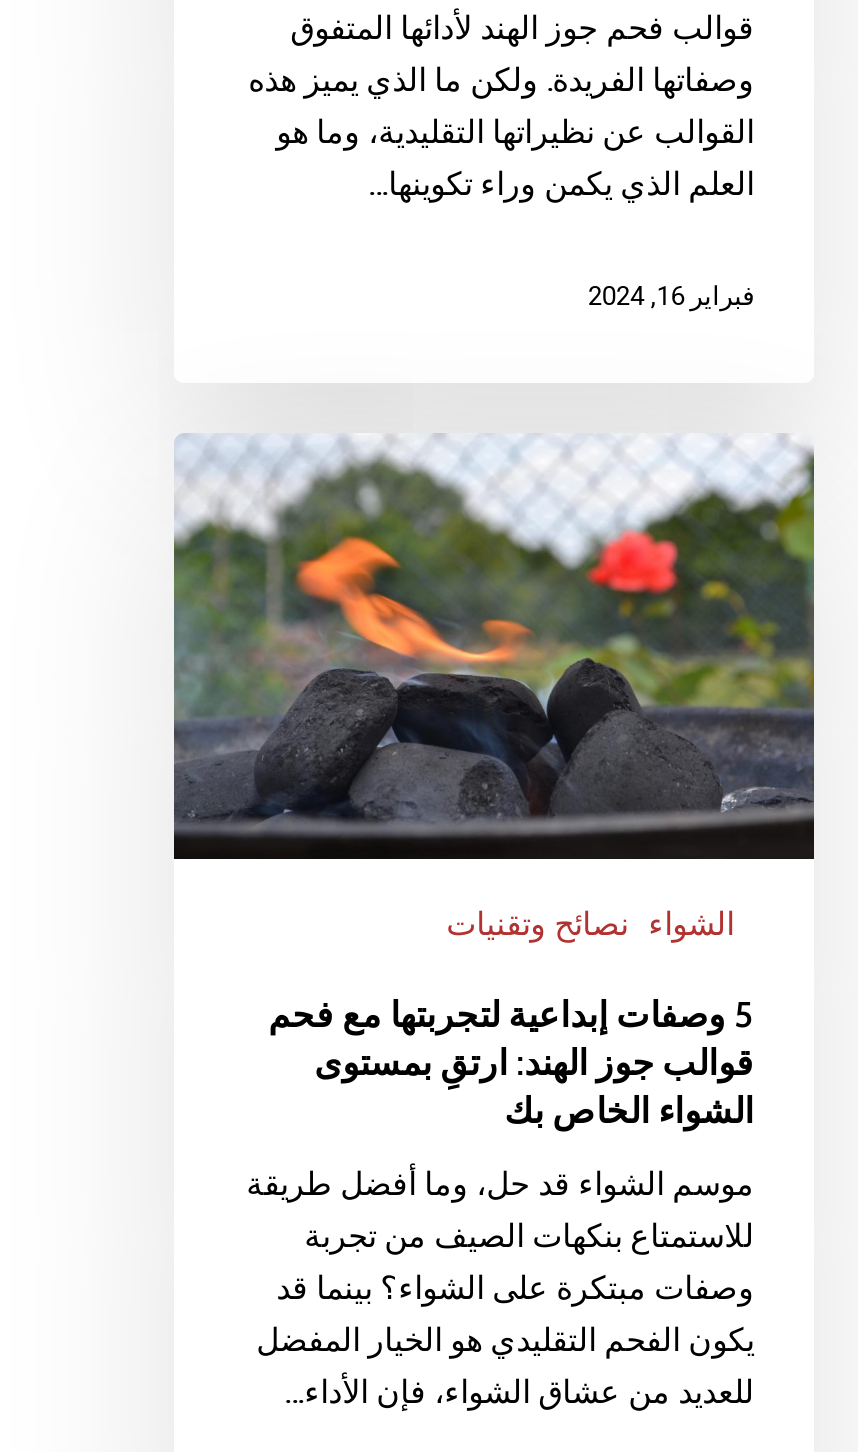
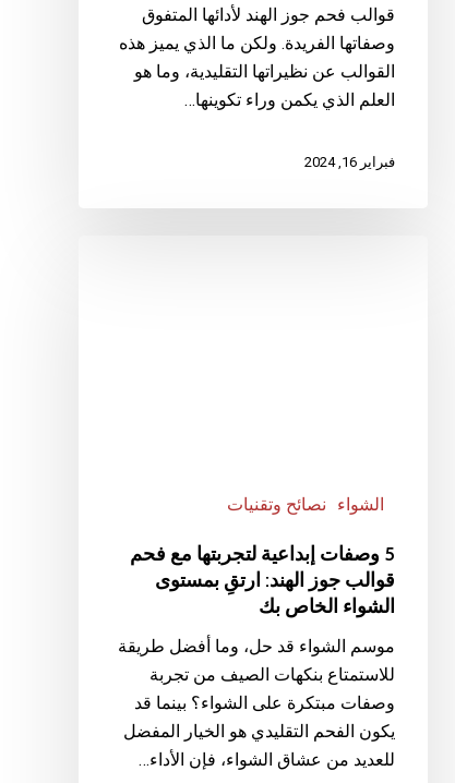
- [image]
